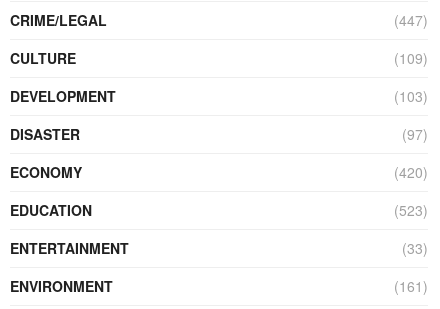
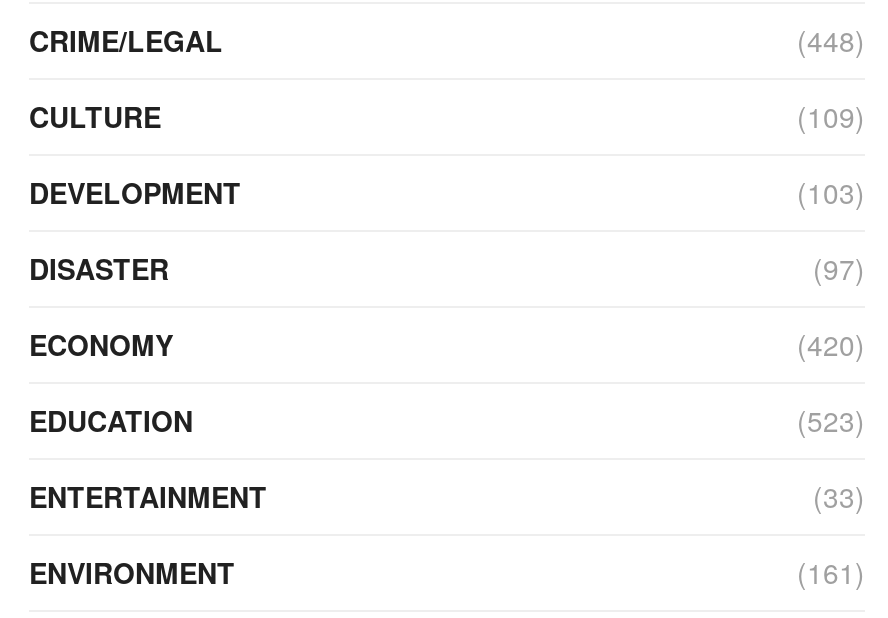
- (447)
+ (448)
